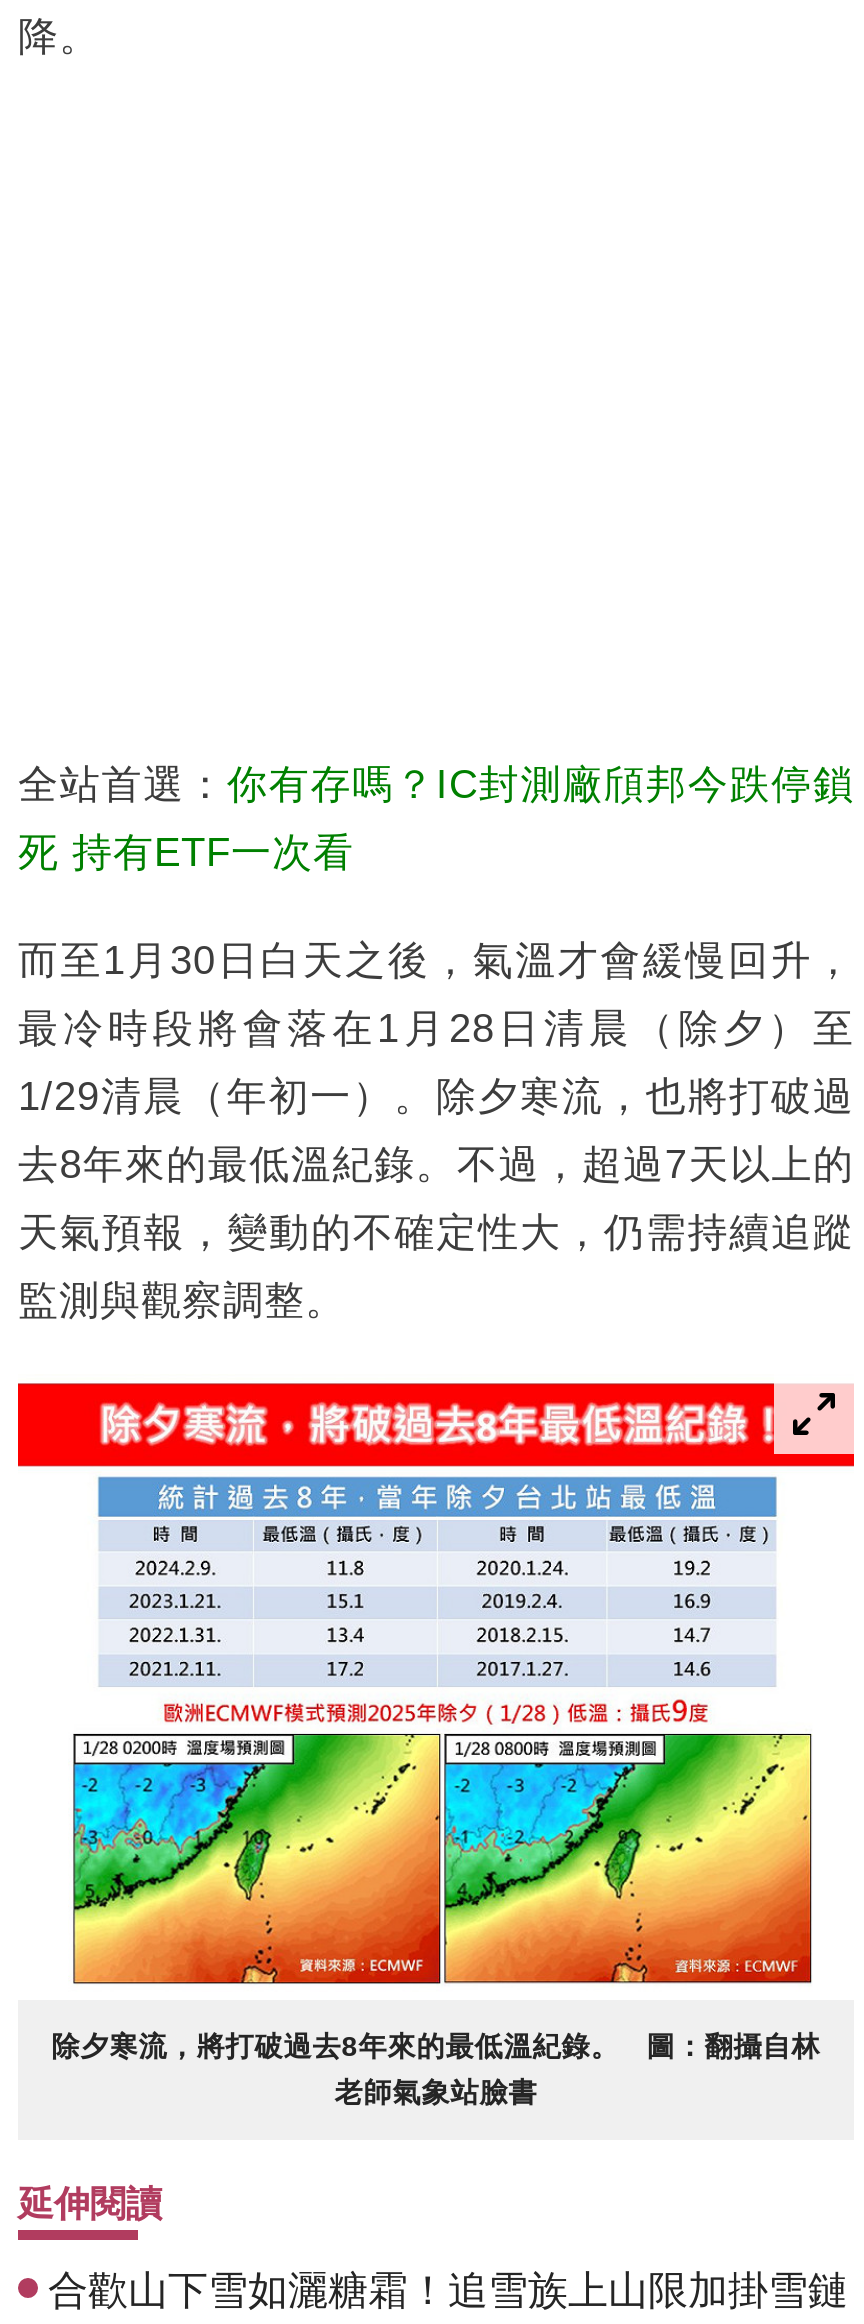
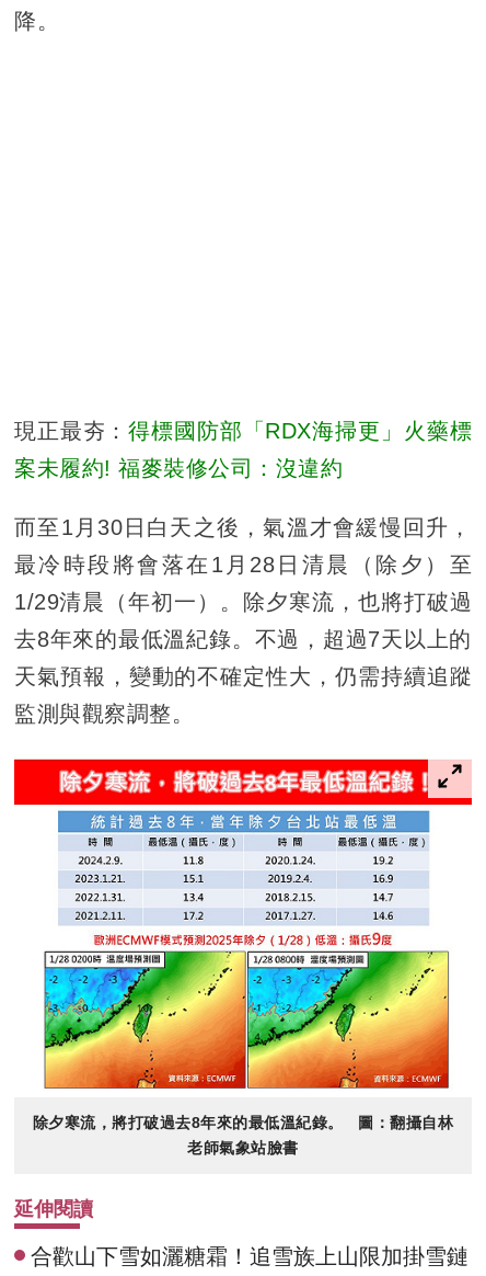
- 全站首選：你有存嗎？IC封測廠頎邦今跌停鎖
+ 現正最夯：得標國防部「RDX海掃更」火藥標

- 死 持有ETF一次看
+ 案未履約! 福麥裝修公司：沒違約
